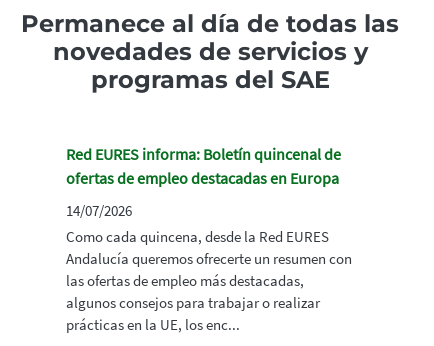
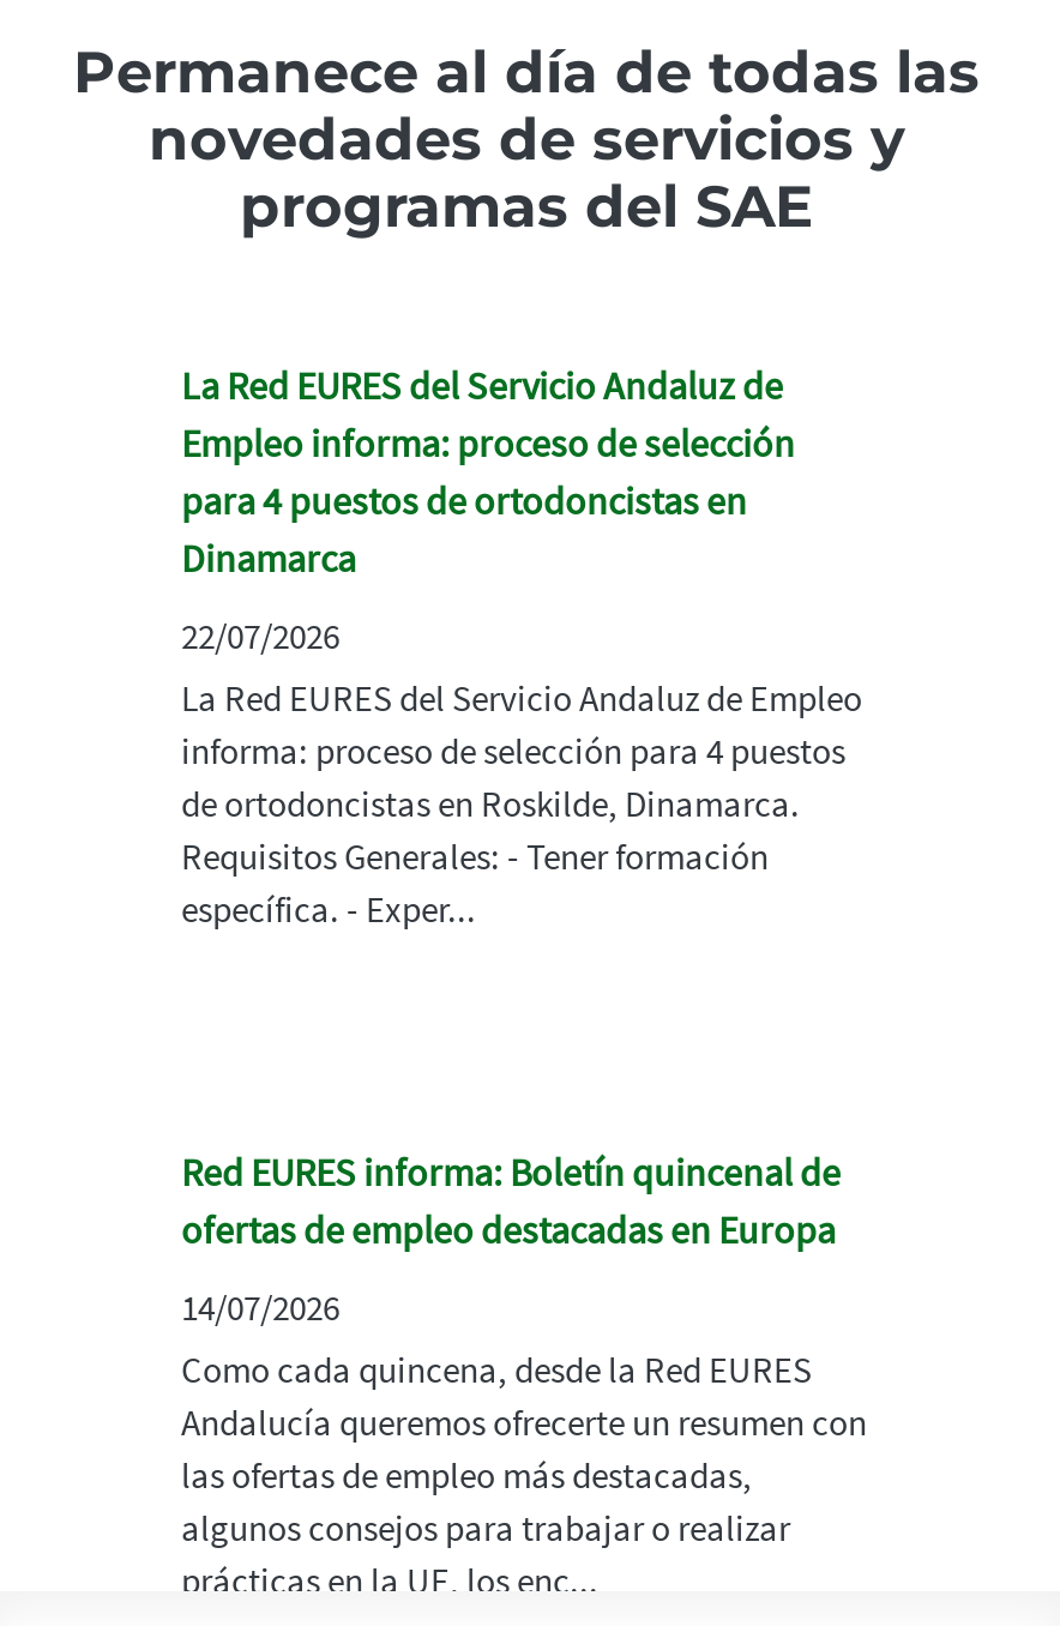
+ La Red EURES del Servicio Andaluz de
+ Empleo informa: proceso de selección
+ para 4 puestos de ortodoncistas en
+ Dinamarca
+ 22/07/2026
+ La Red EURES del Servicio Andaluz de Empleo
+ informa: proceso de selección para 4 puestos
+ de ortodoncistas en Roskilde, Dinamarca.
+ Requisitos Generales: - Tener formación
+ específica. - Exper...
